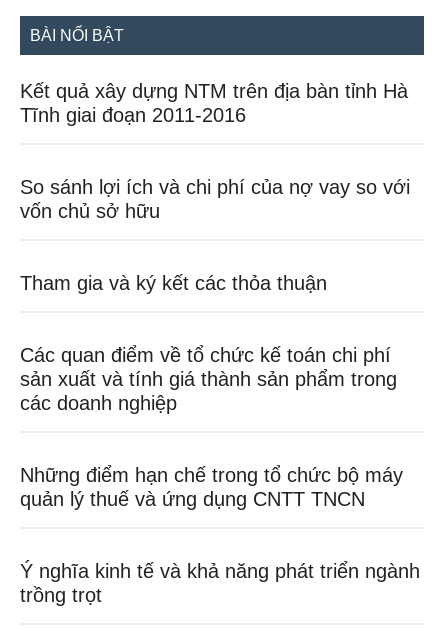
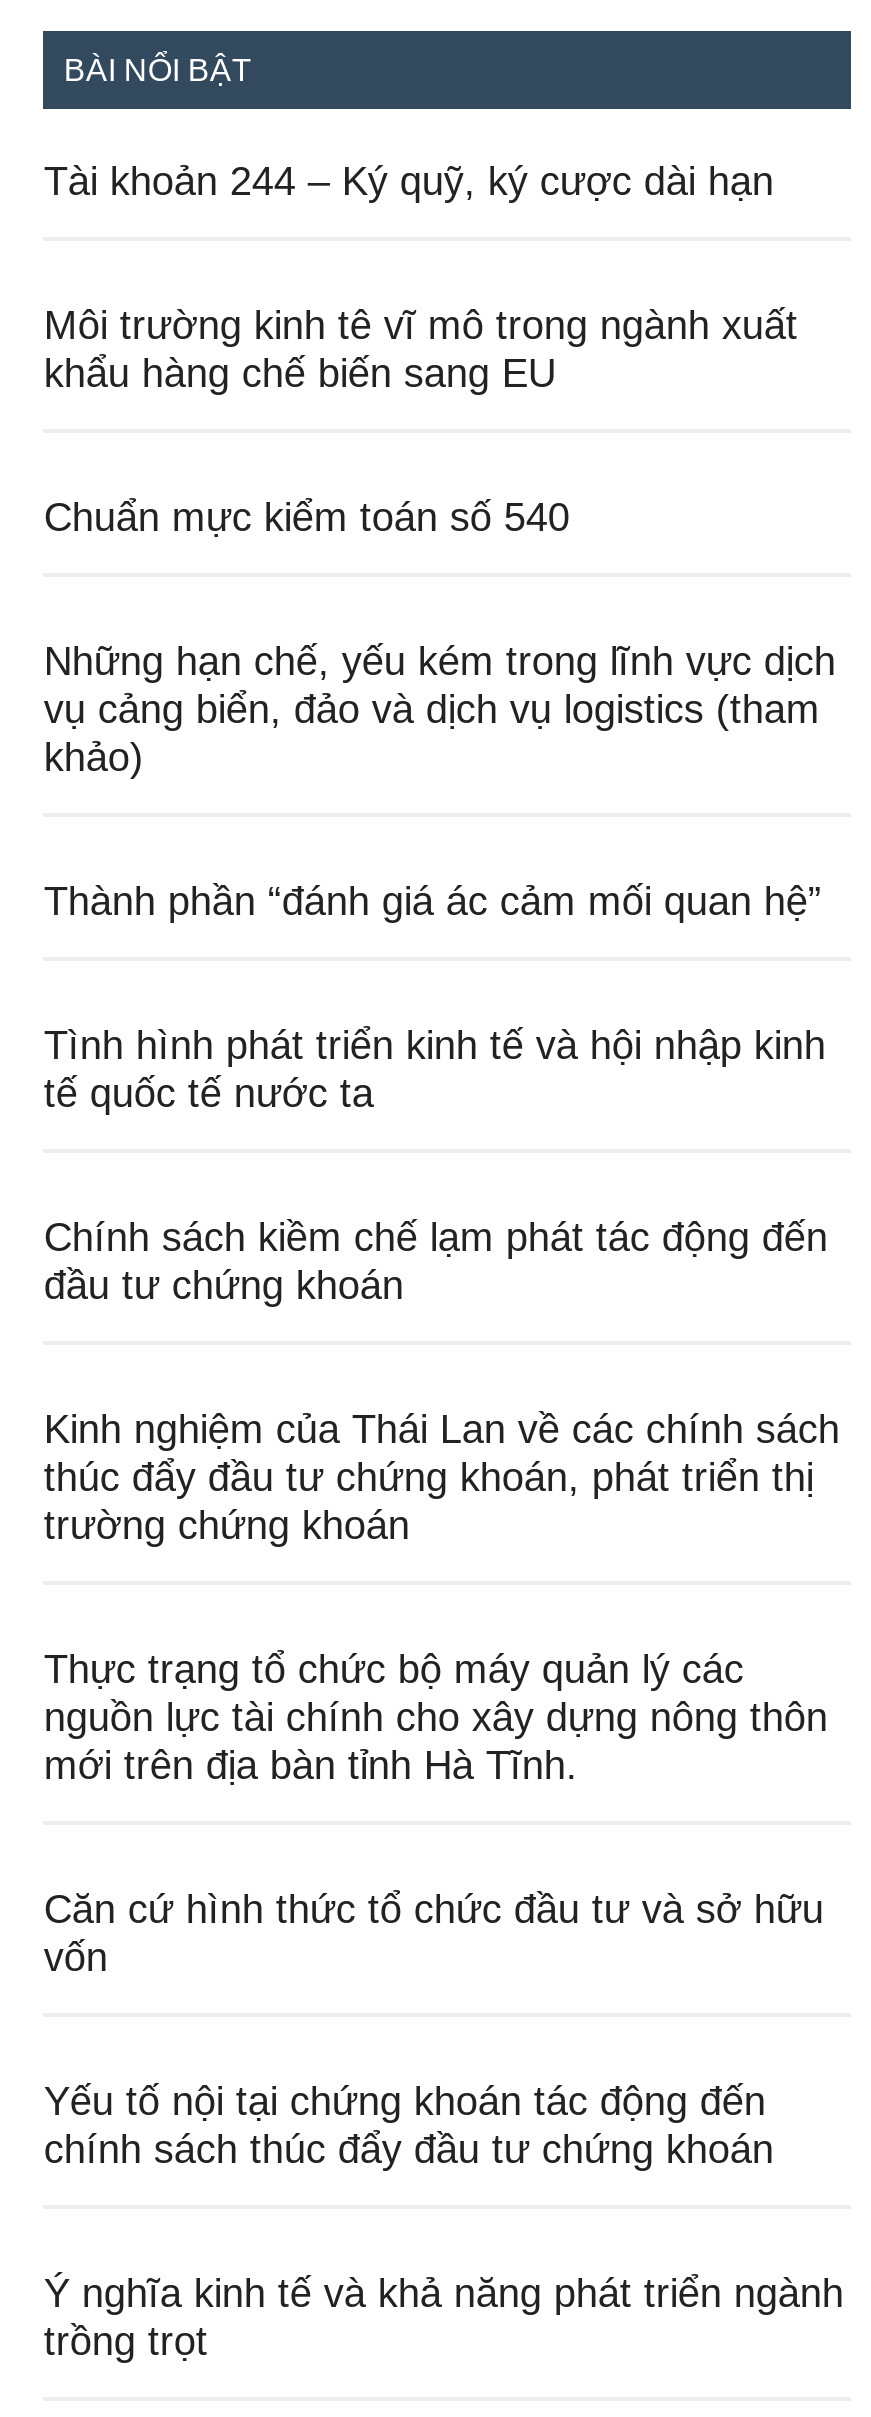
- Kết quả xây dựng NTM trên địa bàn tỉnh Hà
- Tĩnh giai đoạn 2011-2016
- So sánh lợi ích và chi phí của nợ vay so với
- vốn chủ sở hữu
- Tham gia và ký kết các thỏa thuận
- Các quan điểm về tổ chức kế toán chi phí
- sản xuất và tính giá thành sản phẩm trong
- các doanh nghiệp
- Những điểm hạn chế trong tổ chức bộ máy
- quản lý thuế và ứng dụng CNTT TNCN
+ Tài khoản 244 – Ký quỹ, ký cược dài hạn
+ Môi trường kinh tê vĩ mô trong ngành xuất
+ khẩu hàng chế biến sang EU
+ Chuẩn mực kiểm toán số 540
+ Những hạn chế, yếu kém trong lĩnh vực dịch
+ vụ cảng biển, đảo và dịch vụ logistics (tham
+ khảo)
+ Thành phần “đánh giá ác cảm mối quan hệ”
+ Tình hình phát triển kinh tế và hội nhập kinh
+ tế quốc tế nước ta
+ Chính sách kiềm chế lạm phát tác động đến
+ đầu tư chứng khoán
+ Kinh nghiệm của Thái Lan về các chính sách
+ thúc đẩy đầu tư chứng khoán, phát triển thị
+ trường chứng khoán
+ Thực trạng tổ chức bộ máy quản lý các
+ nguồn lực tài chính cho xây dựng nông thôn
+ mới trên địa bàn tỉnh Hà Tĩnh.
+ Căn cứ hình thức tổ chức đầu tư và sở hữu
+ vốn
+ Yếu tố nội tại chứng khoán tác động đến
+ chính sách thúc đẩy đầu tư chứng khoán
